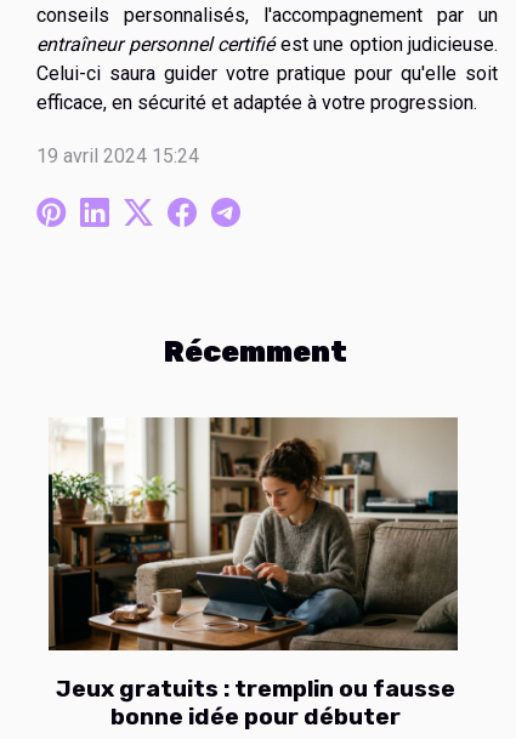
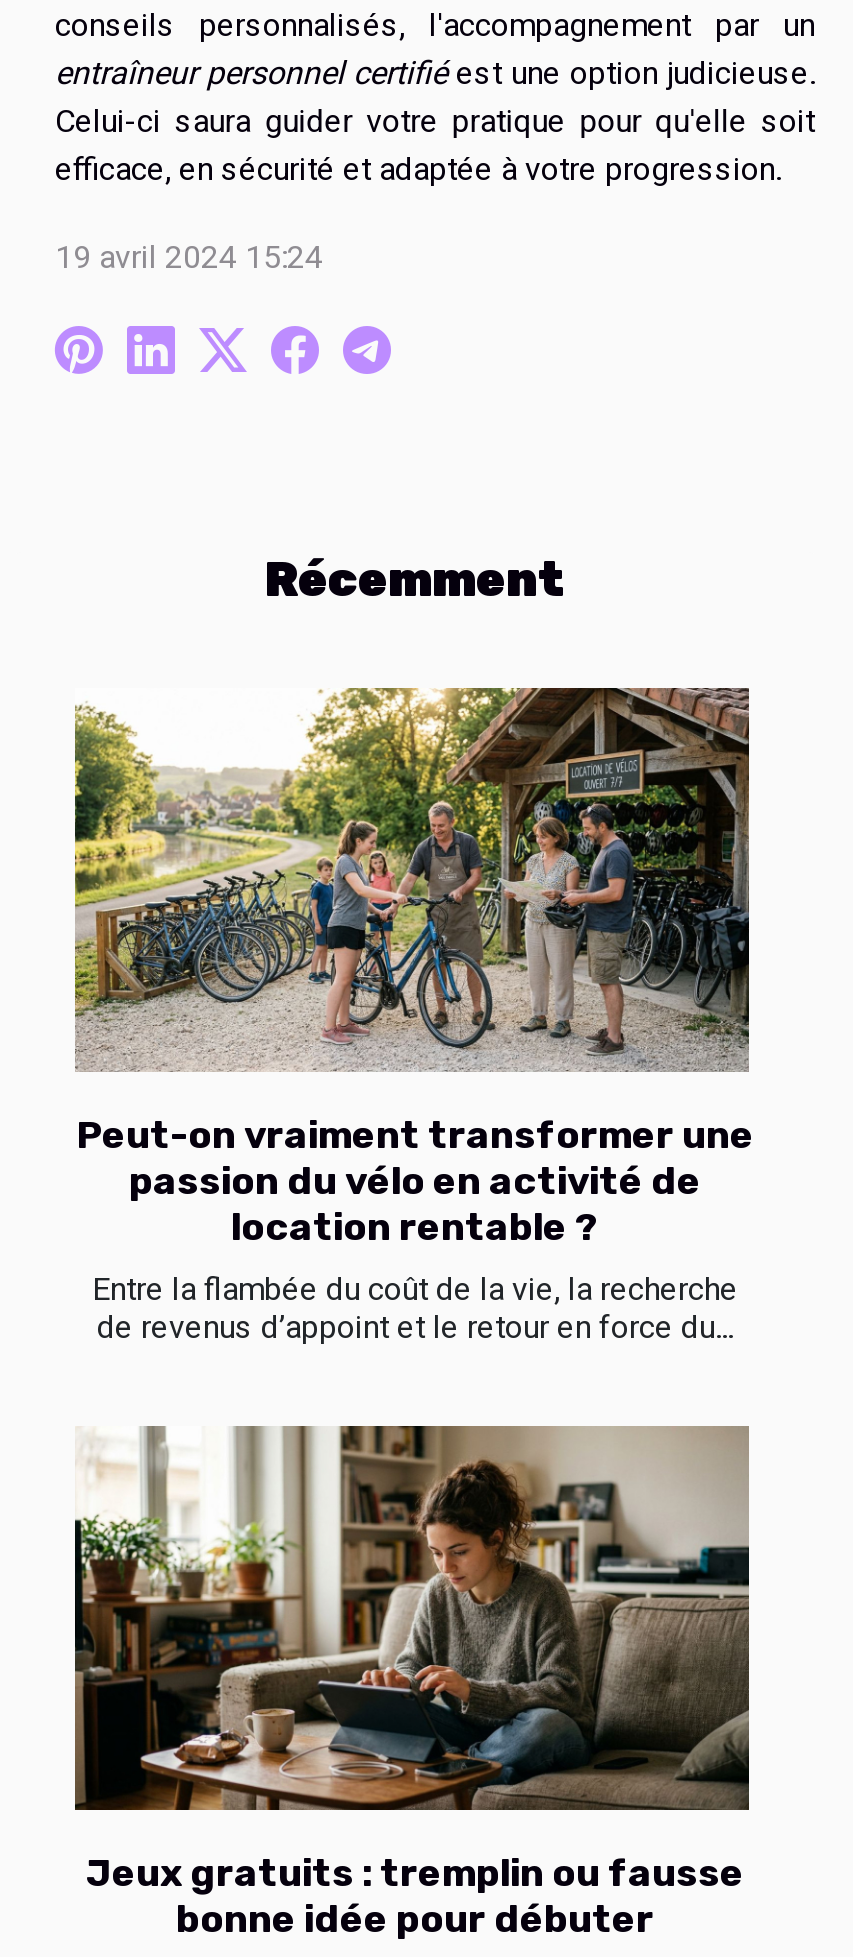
+ [image]
+ Peut-on vraiment transformer une
+ passion du vélo en activité de
+ location rentable ?
+ Entre la flambée du coût de la vie, la recherche
+ de revenus d’appoint et le retour en force du...
